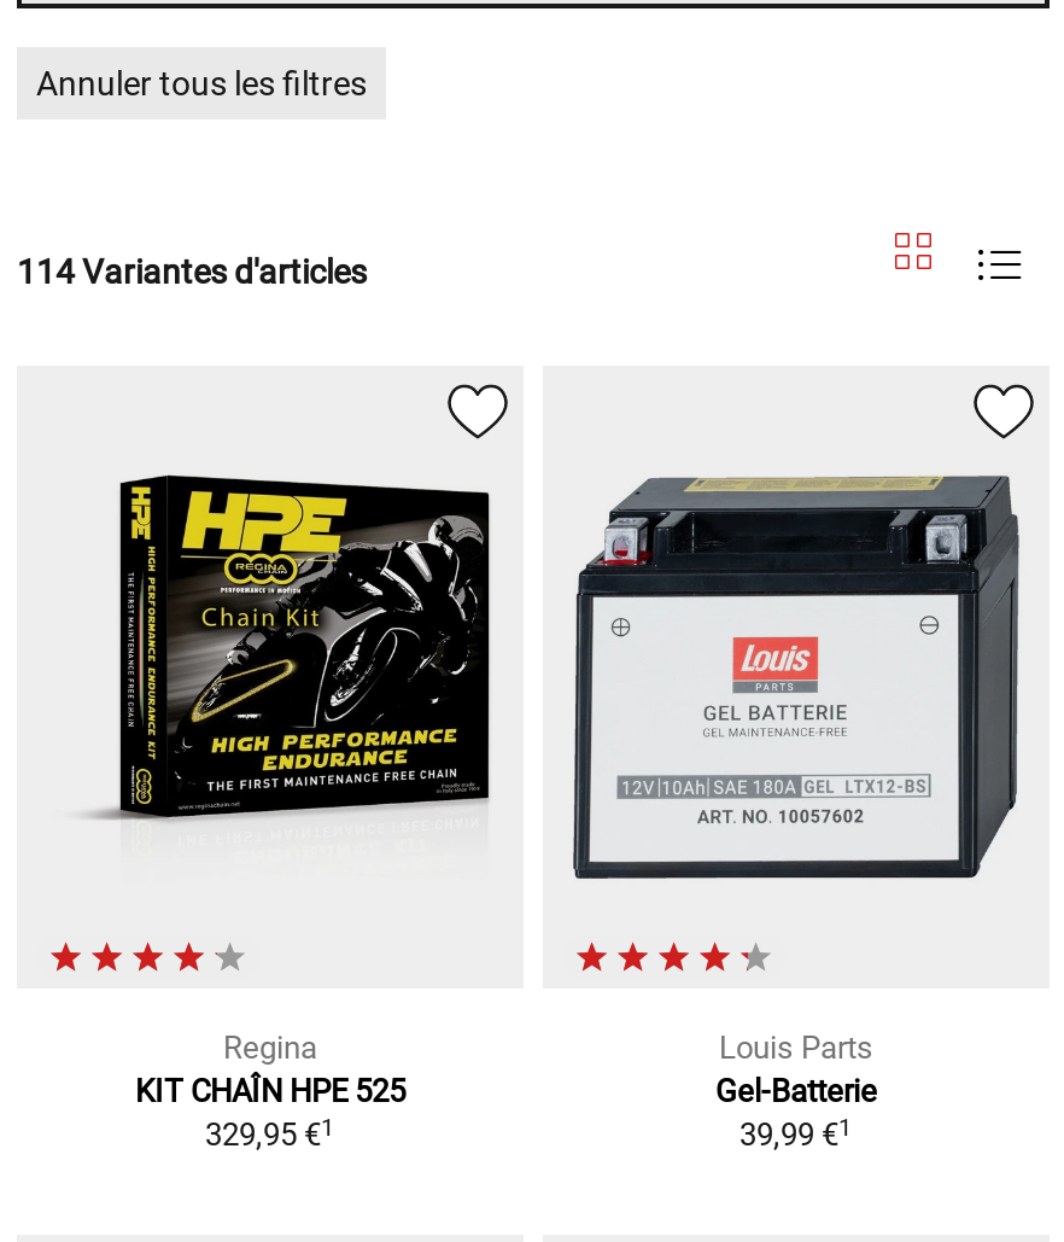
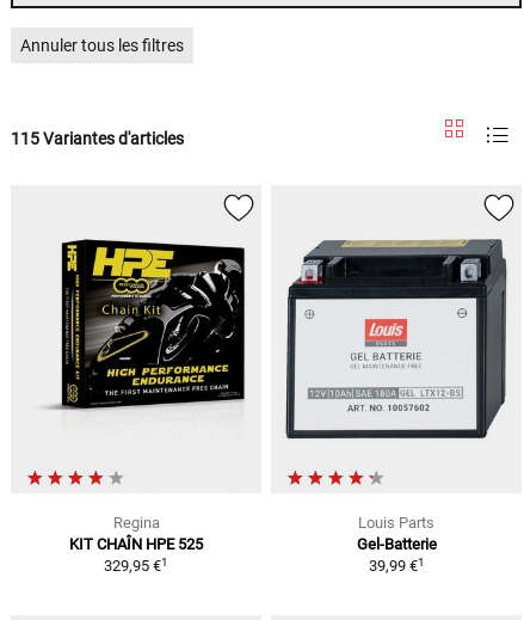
- 114 Variantes d'articles
+ 115 Variantes d'articles
